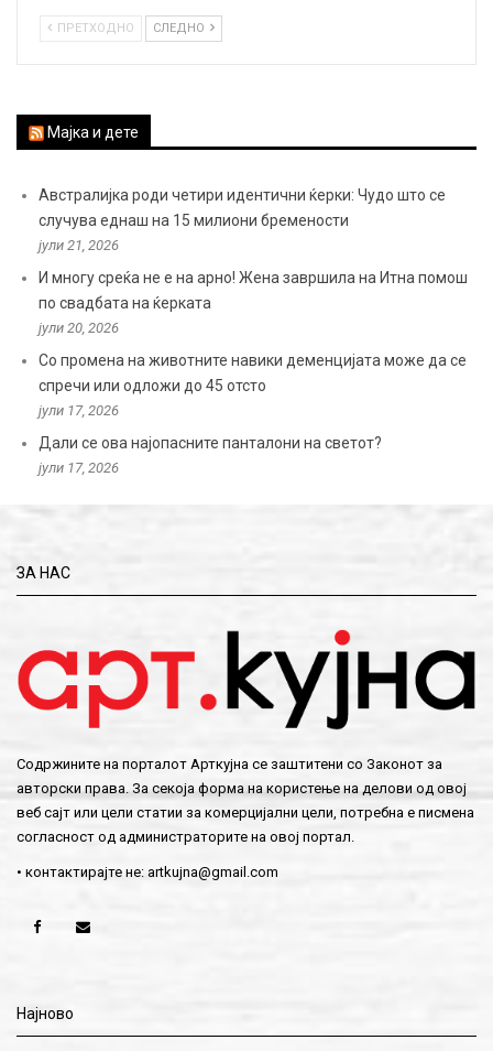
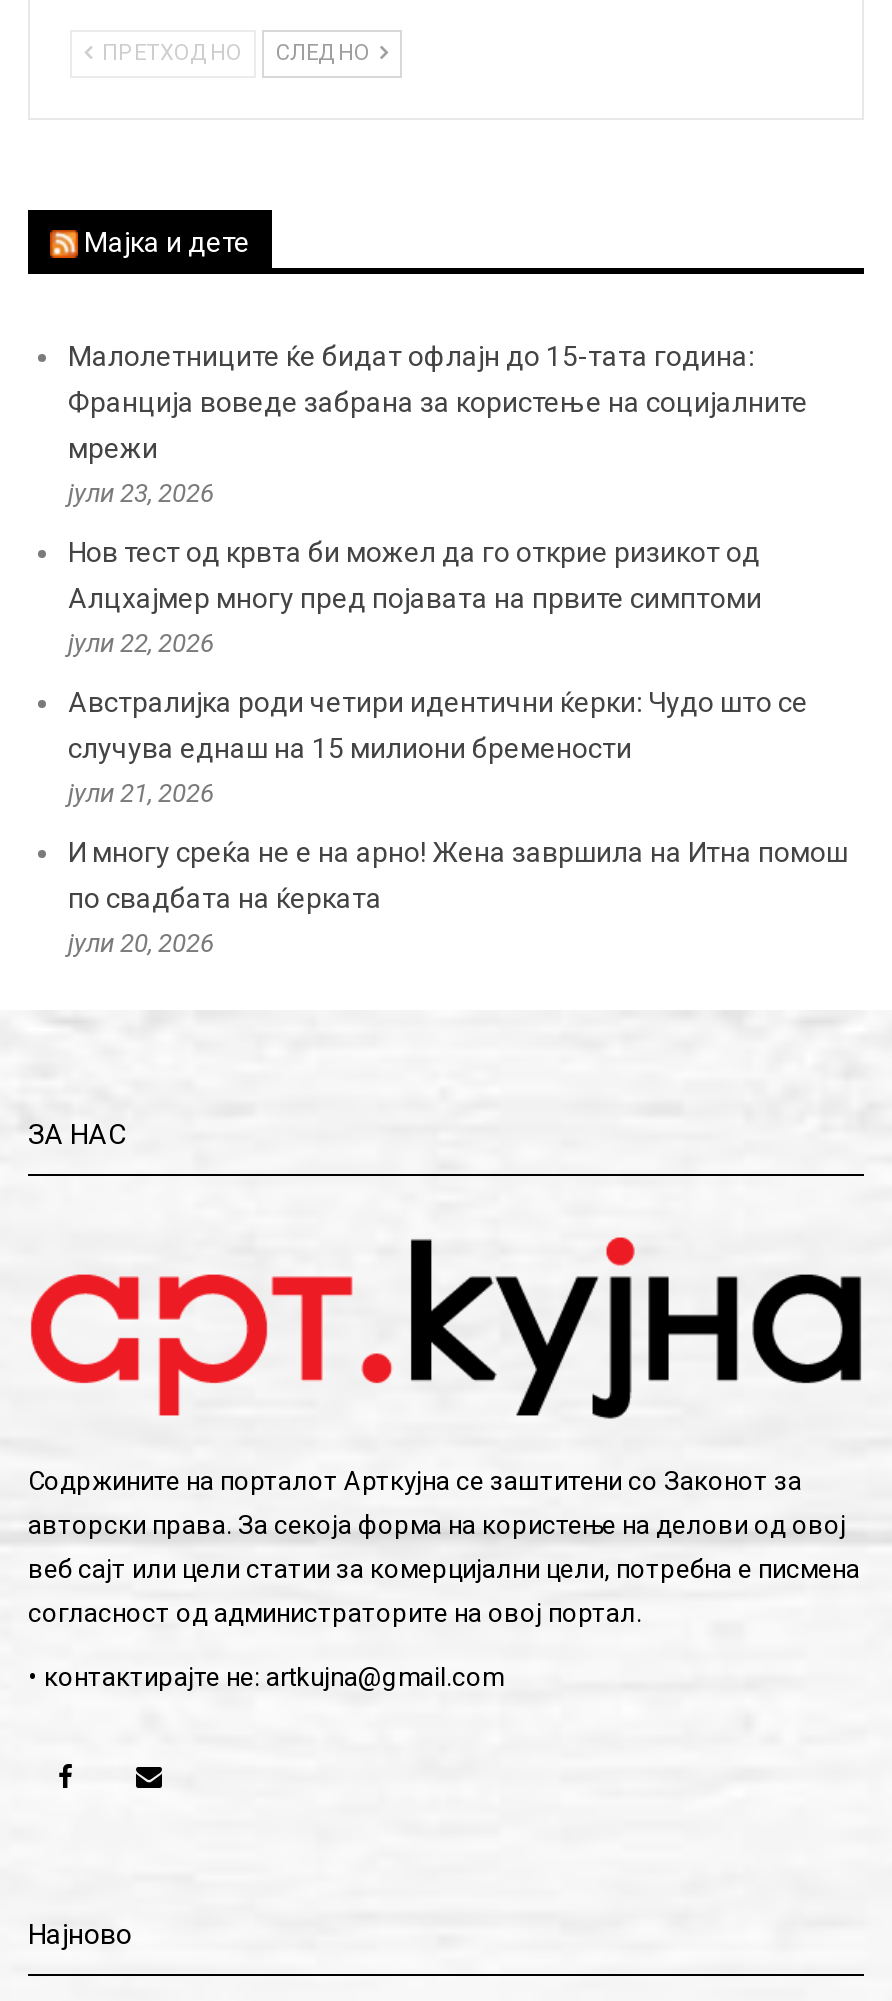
+ Малолетниците ќе бидат офлајн до 15-тата година:
+ Франција воведе забрана за користење на социјалните
+ мрежи
+ јули 23, 2026
+ Нов тест од крвта би можел да го открие ризикот од
+ Алцхајмер многу пред појавата на првите симптоми
+ јули 22, 2026

moved down: Австралијка роди четири идентични ќерки: Чудо што се | случува еднаш на 15 милиони бремености | јули 21, 2026 | И многу среќа не е на арно! Жена завршила на Итна помош | по свадбата на ќерката | јули 20, 2026

- Со промена на животните навики деменцијата може да се
- спречи или одложи до 45 отсто
- јули 17, 2026
- Дали се ова најопасните панталони на светот?
- јули 17, 2026
